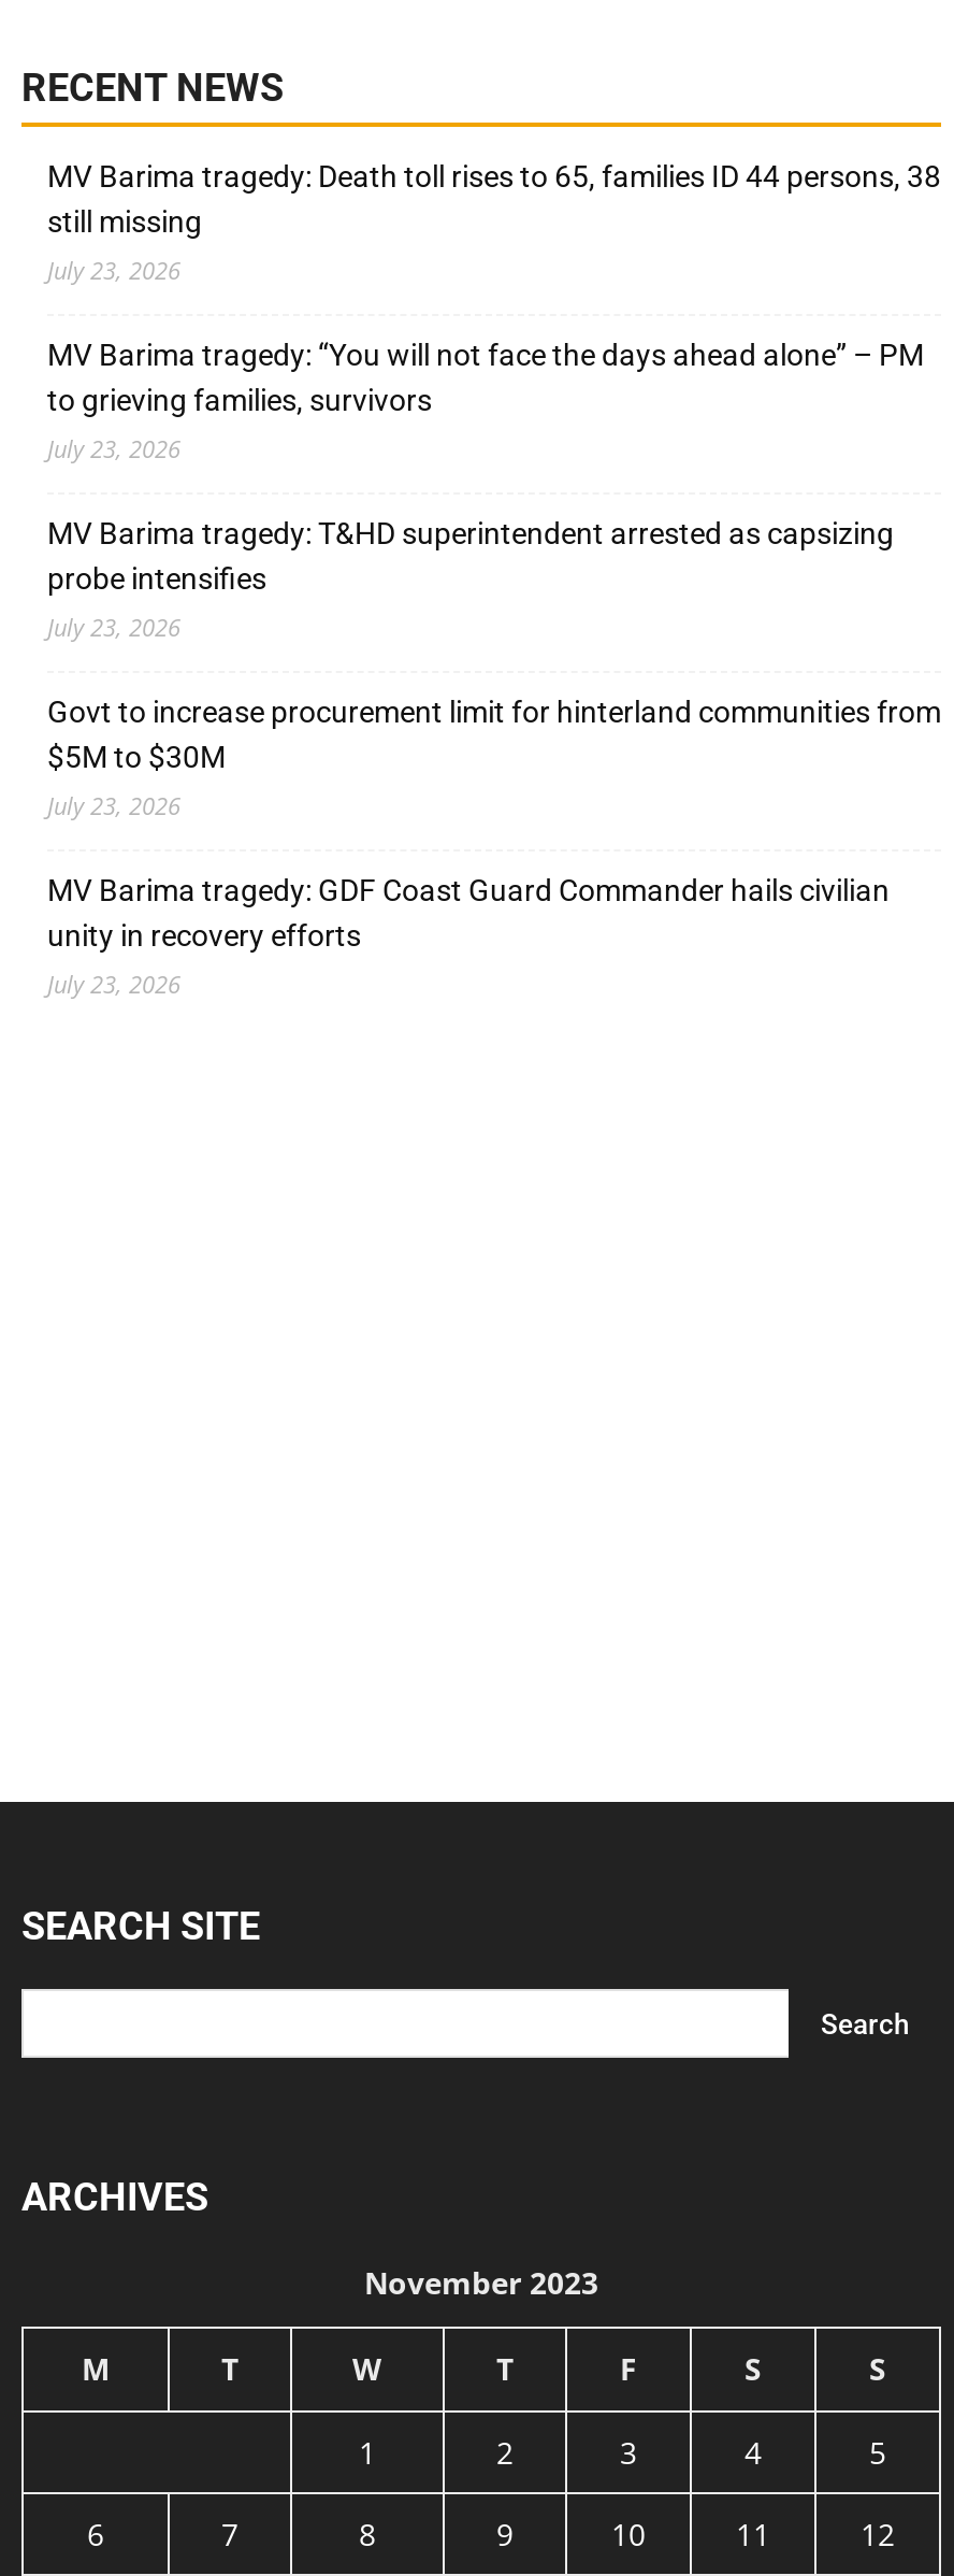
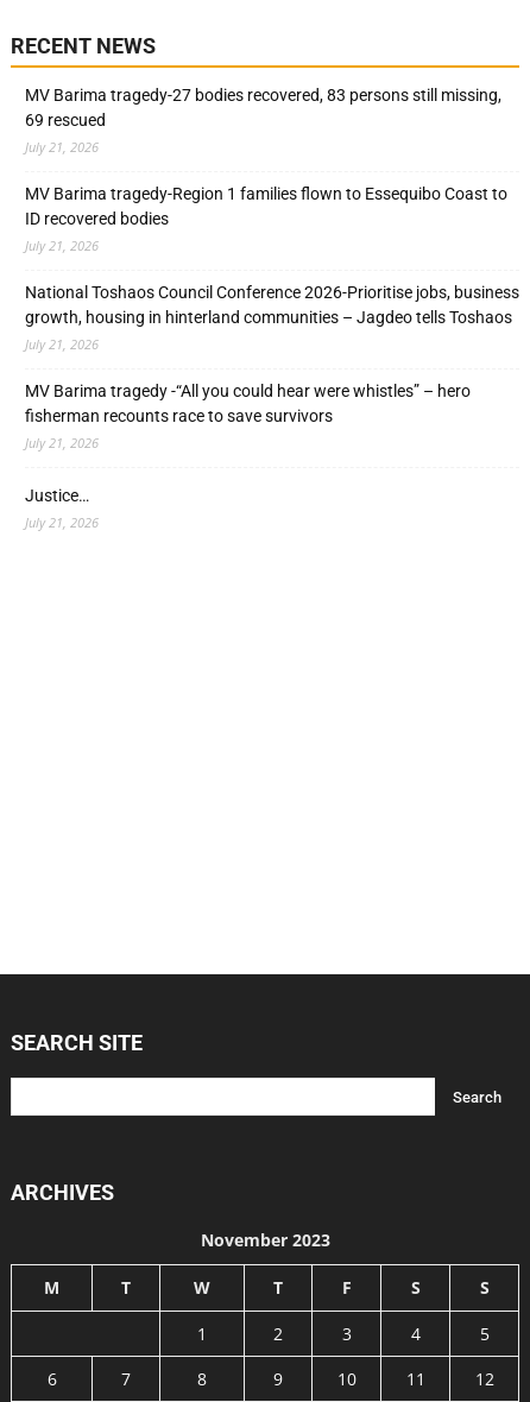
- MV Barima tragedy: Death toll rises to 65, families ID 44 persons, 38
- still missing
- July 23, 2026
+ MV Barima tragedy-27 bodies recovered, 83 persons still missing,
+ 69 rescued
+ July 21, 2026

- MV Barima tragedy: “You will not face the days ahead alone” – PM
- to grieving families, survivors
- July 23, 2026
+ MV Barima tragedy-Region 1 families flown to Essequibo Coast to
+ ID recovered bodies
+ July 21, 2026

- MV Barima tragedy: T&HD superintendent arrested as capsizing
- probe intensifies
- July 23, 2026
+ National Toshaos Council Conference 2026-Prioritise jobs, business
+ growth, housing in hinterland communities – Jagdeo tells Toshaos
+ July 21, 2026

- Govt to increase procurement limit for hinterland communities from
- $5M to $30M
- July 23, 2026
+ MV Barima tragedy -“All you could hear were whistles” – hero
+ fisherman recounts race to save survivors
+ July 21, 2026

- MV Barima tragedy: GDF Coast Guard Commander hails civilian
- unity in recovery efforts
- July 23, 2026
+ Justice…
+ July 21, 2026
